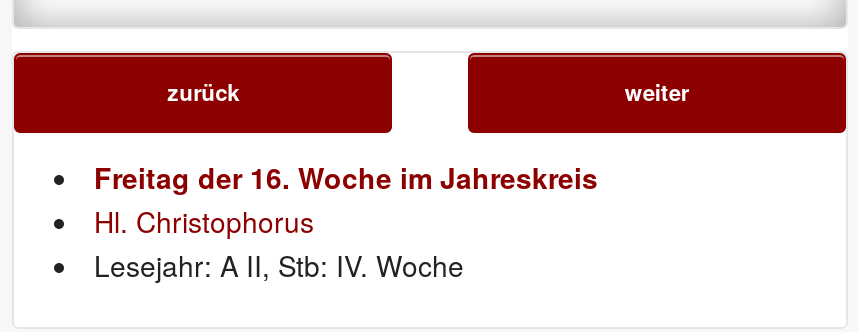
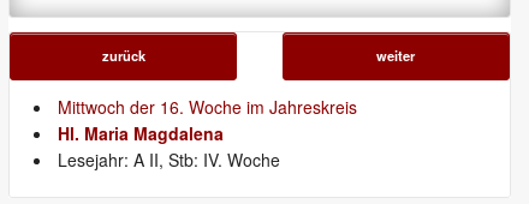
- Freitag der 16. Woche im Jahreskreis
- Hl. Christophorus
+ Mittwoch der 16. Woche im Jahreskreis
+ Hl. Maria Magdalena
